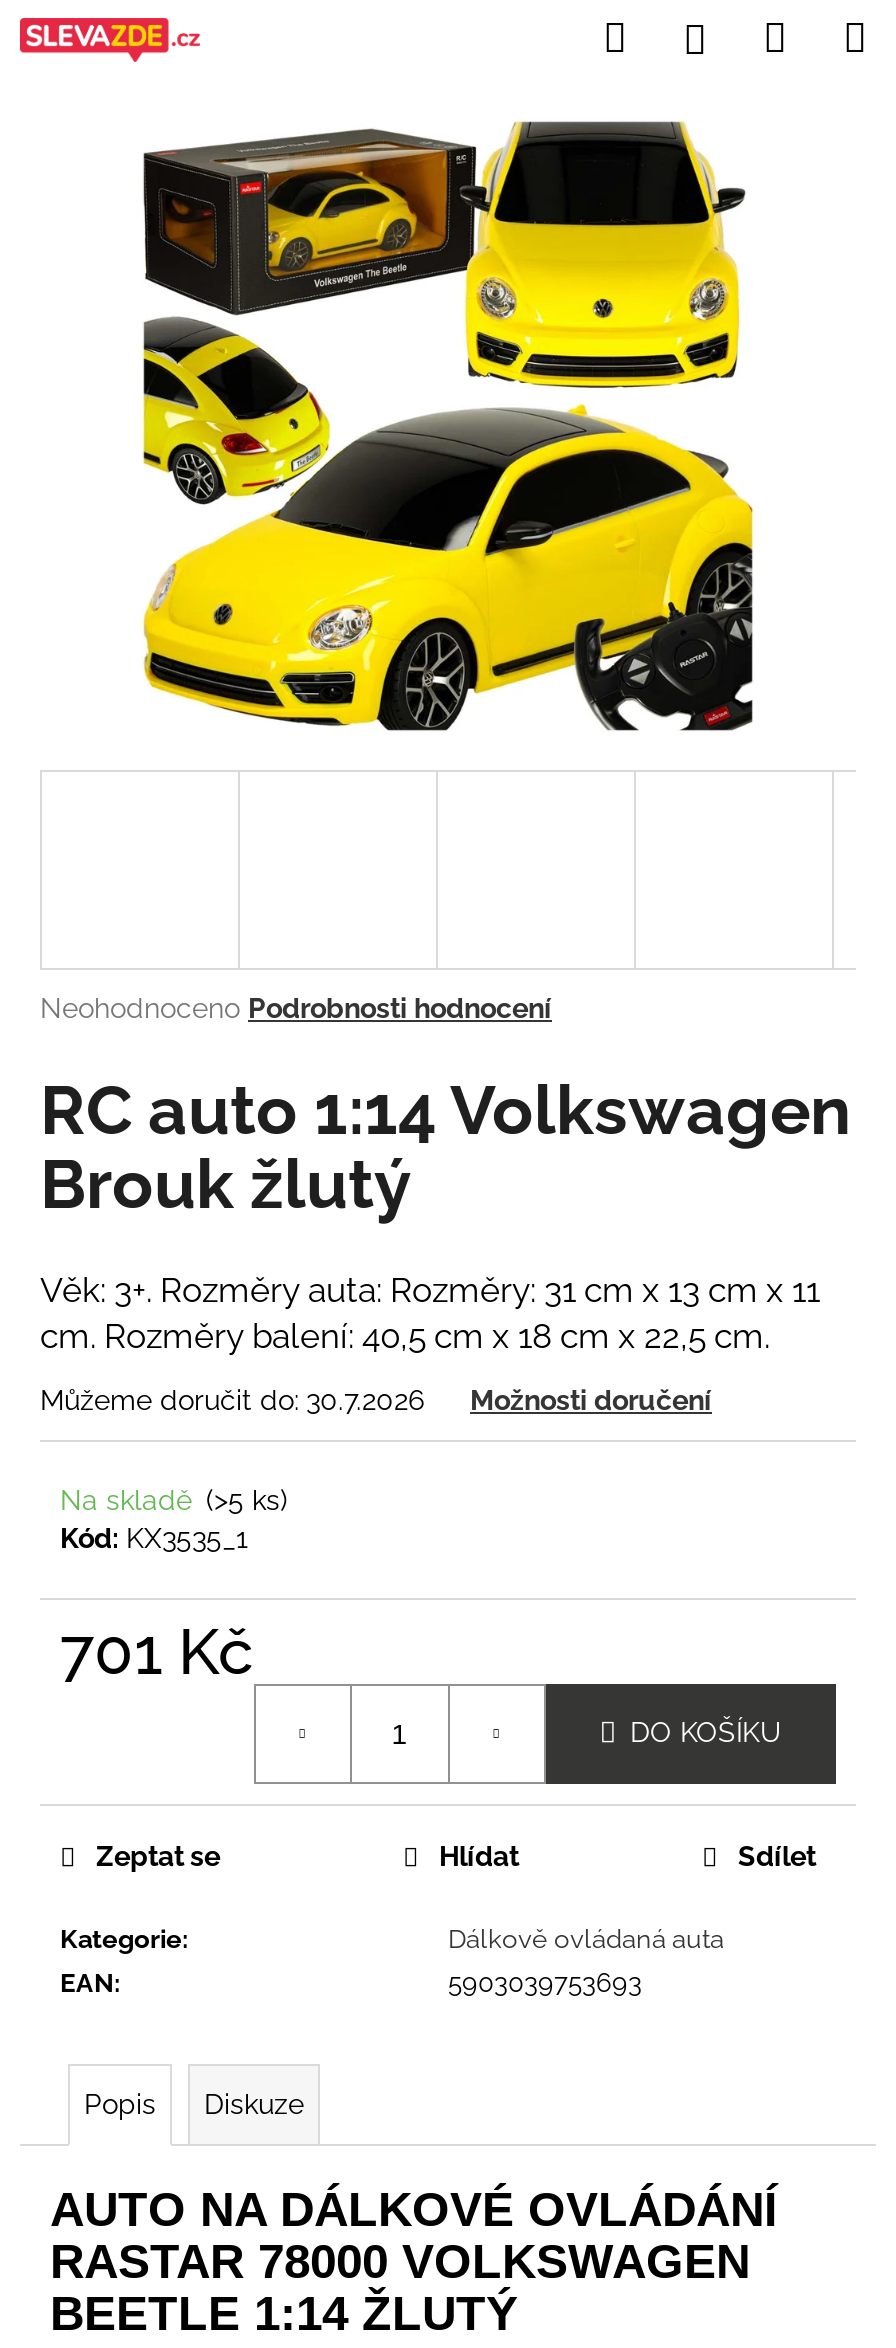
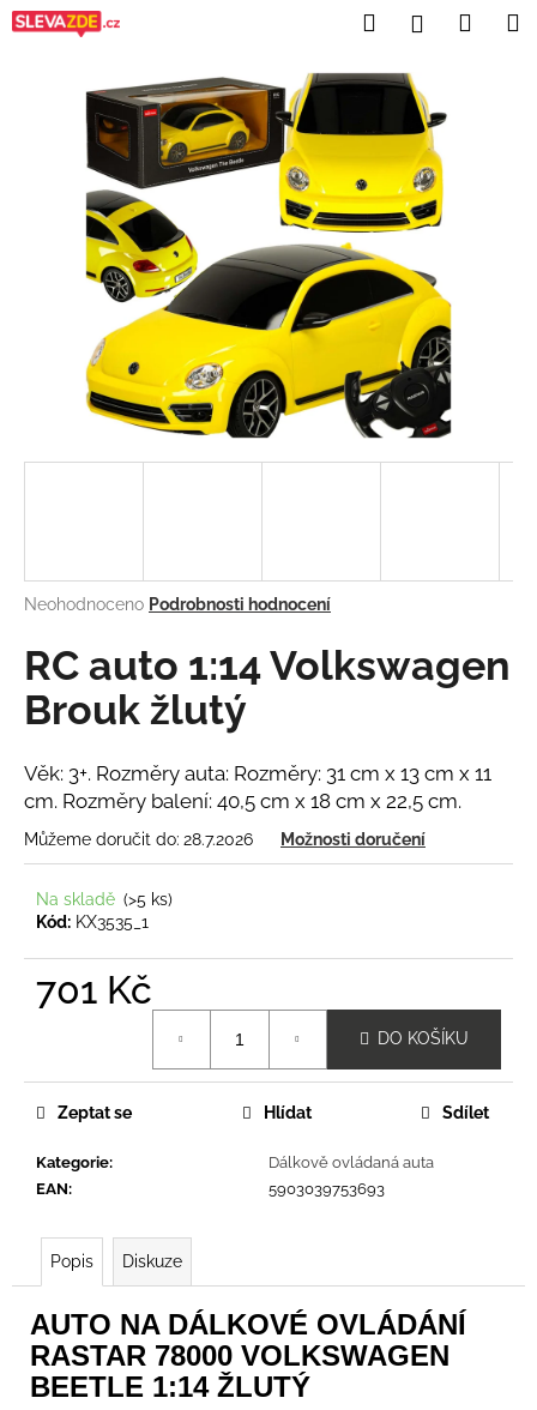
- Můžeme doručit do: 30.7.2026
+ Můžeme doručit do: 28.7.2026
